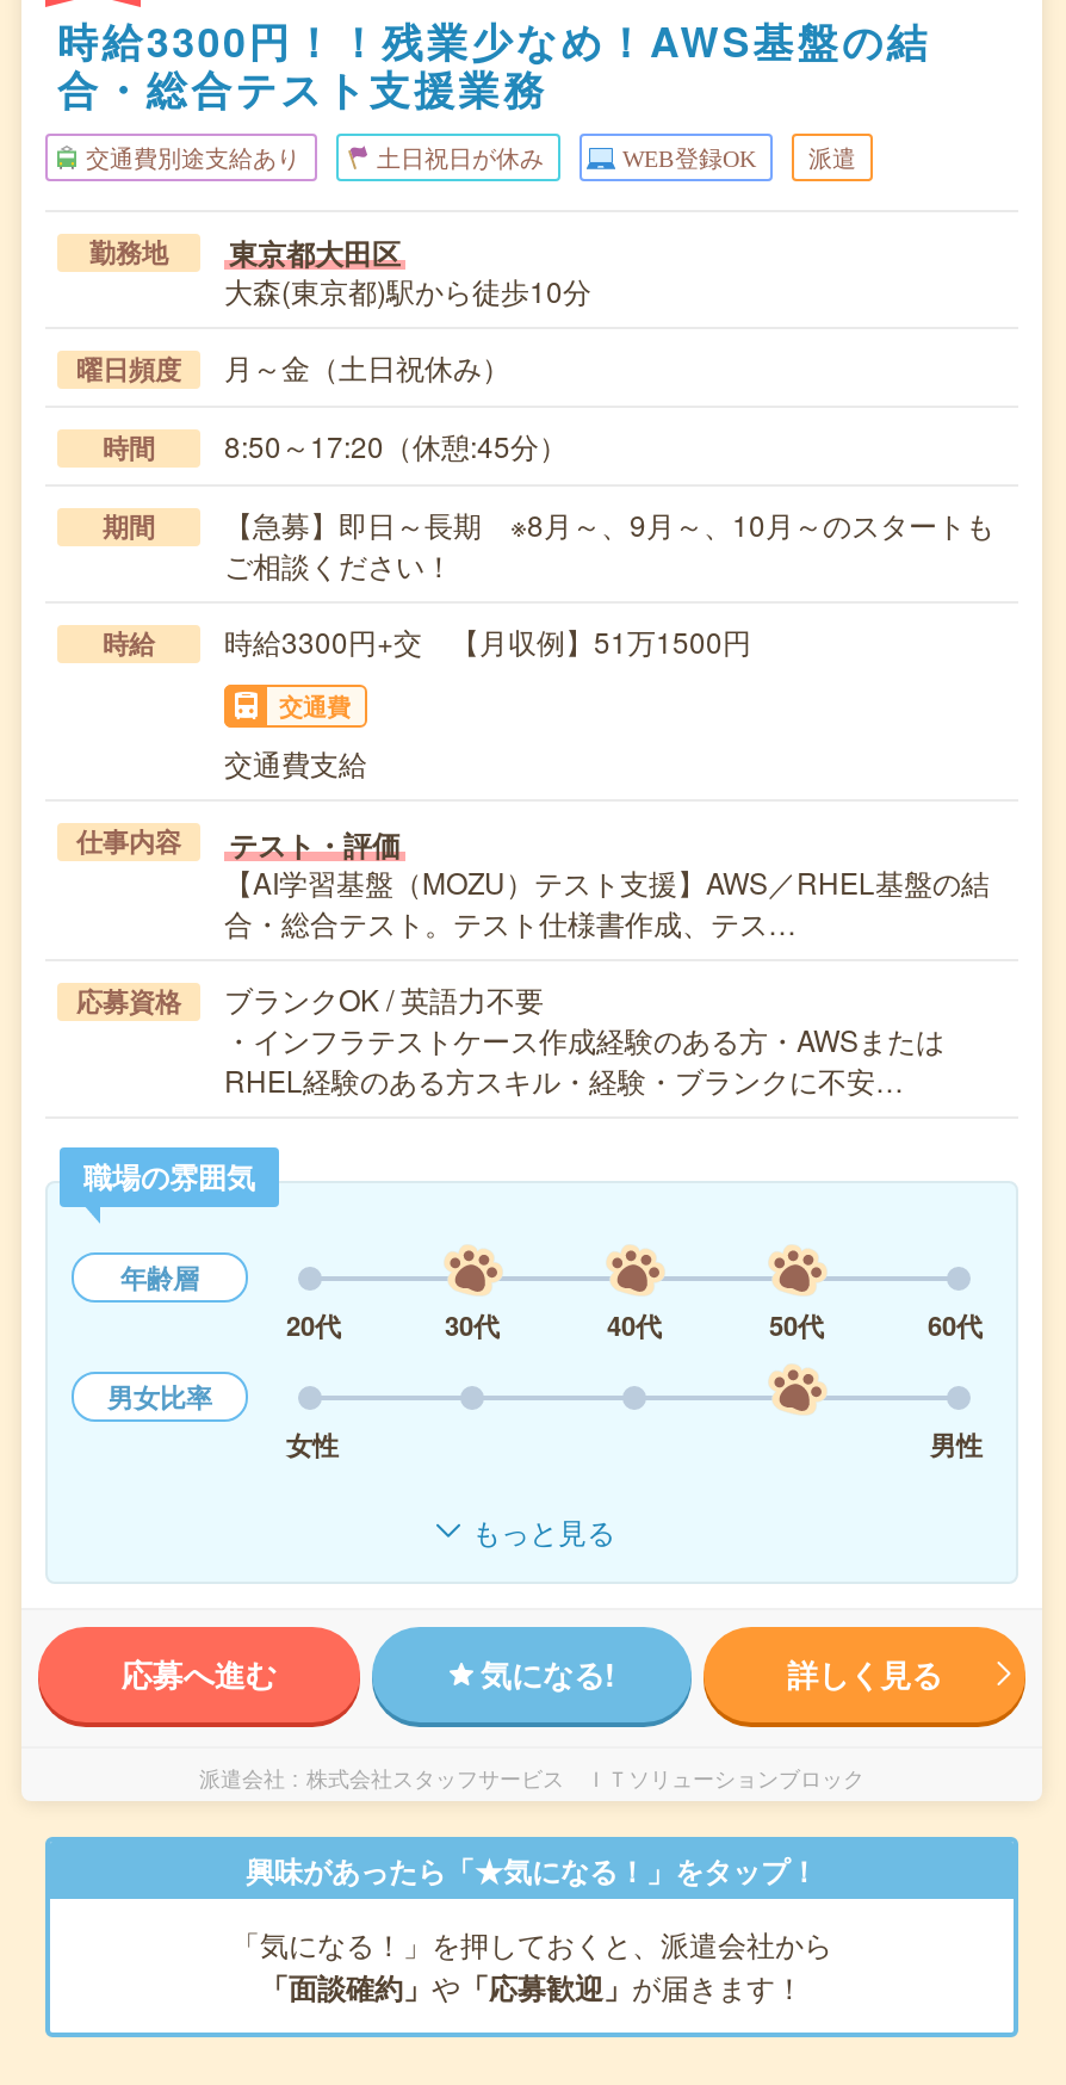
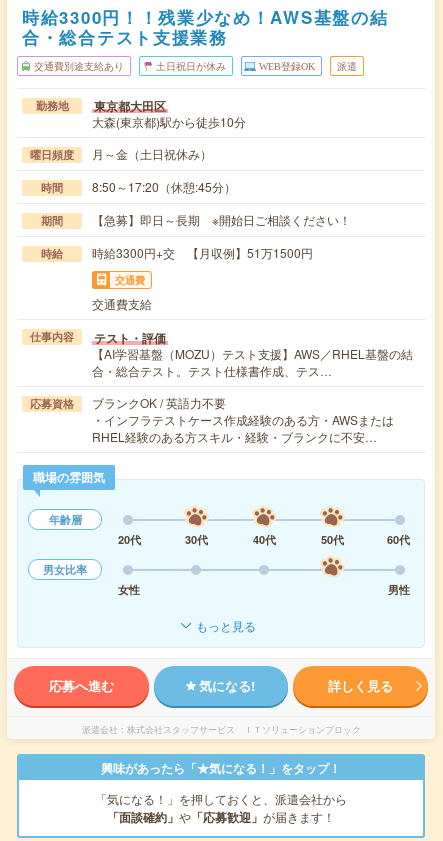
- 【急募】即日～長期 ※8月～、9月～、10月～のスタートも
- ご相談ください！
+ 【急募】即日～長期 ※開始日ご相談ください！
